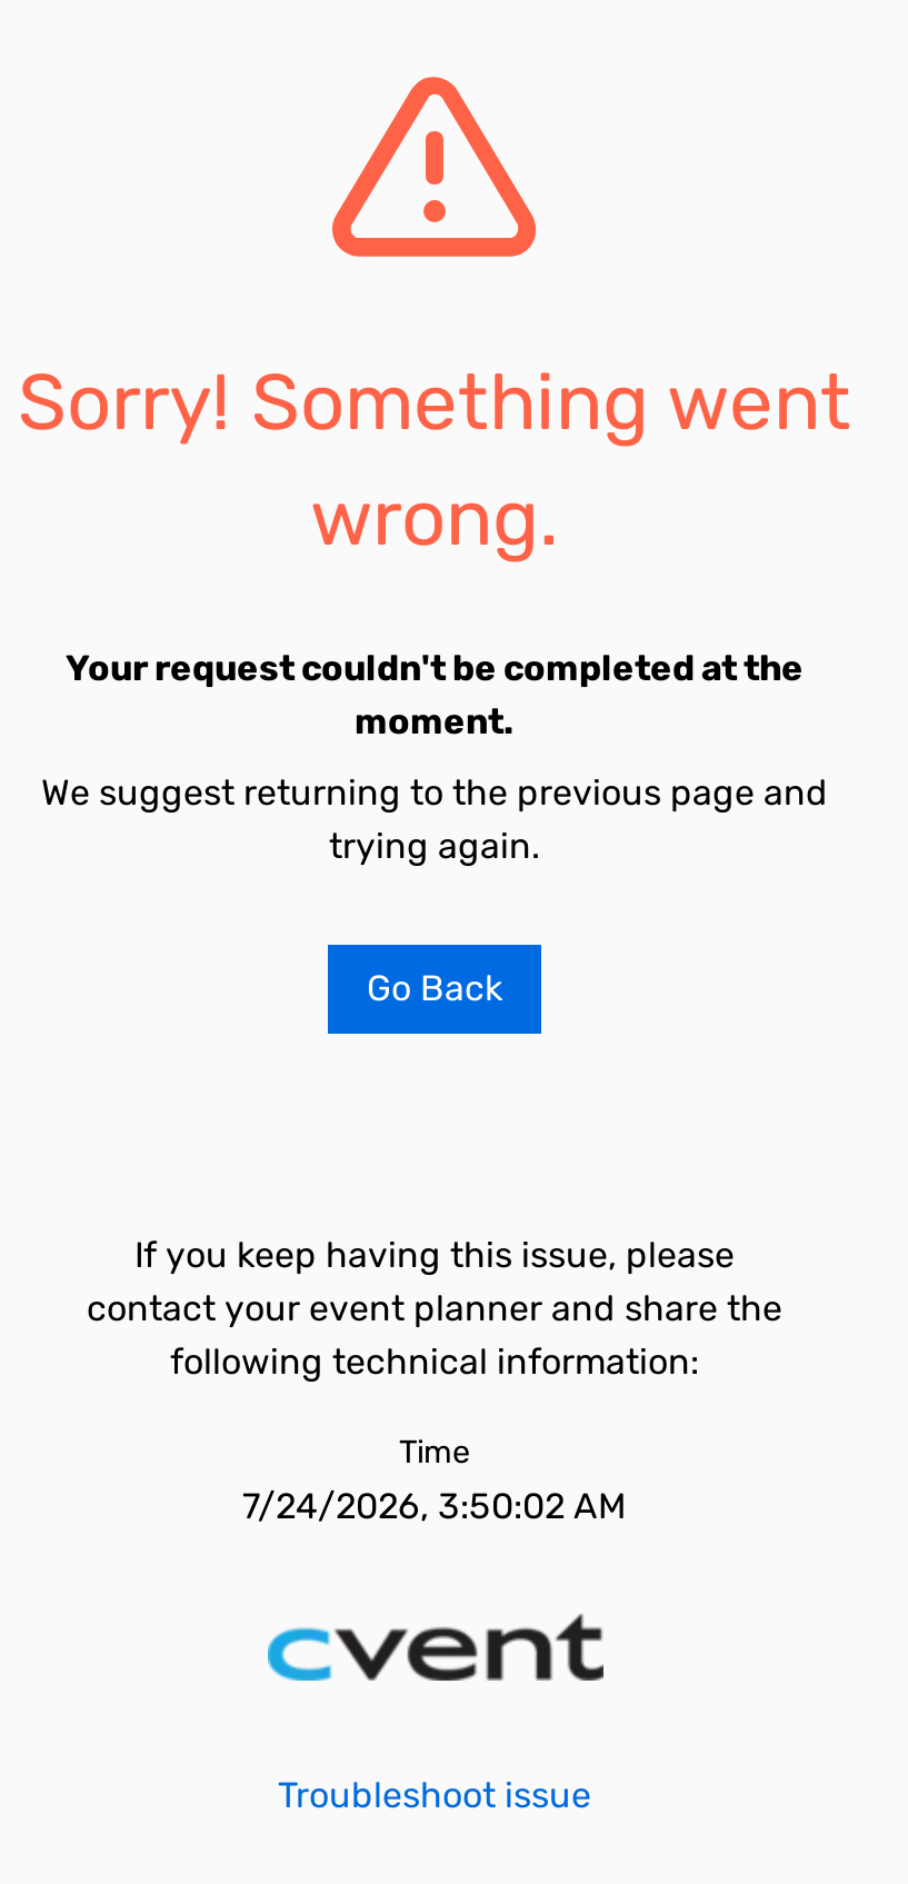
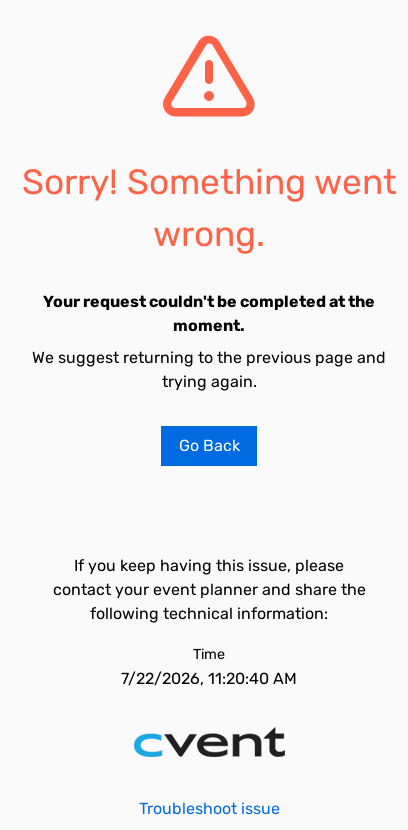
- 7/24/2026, 3:50:02 AM
+ 7/22/2026, 11:20:40 AM
